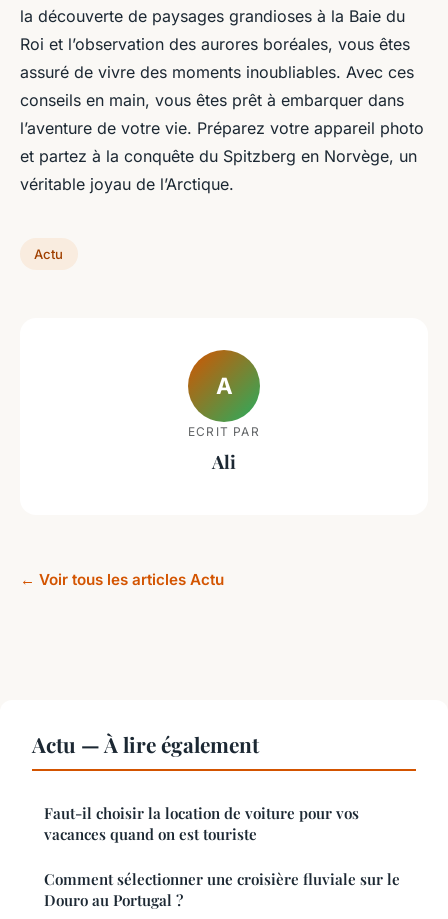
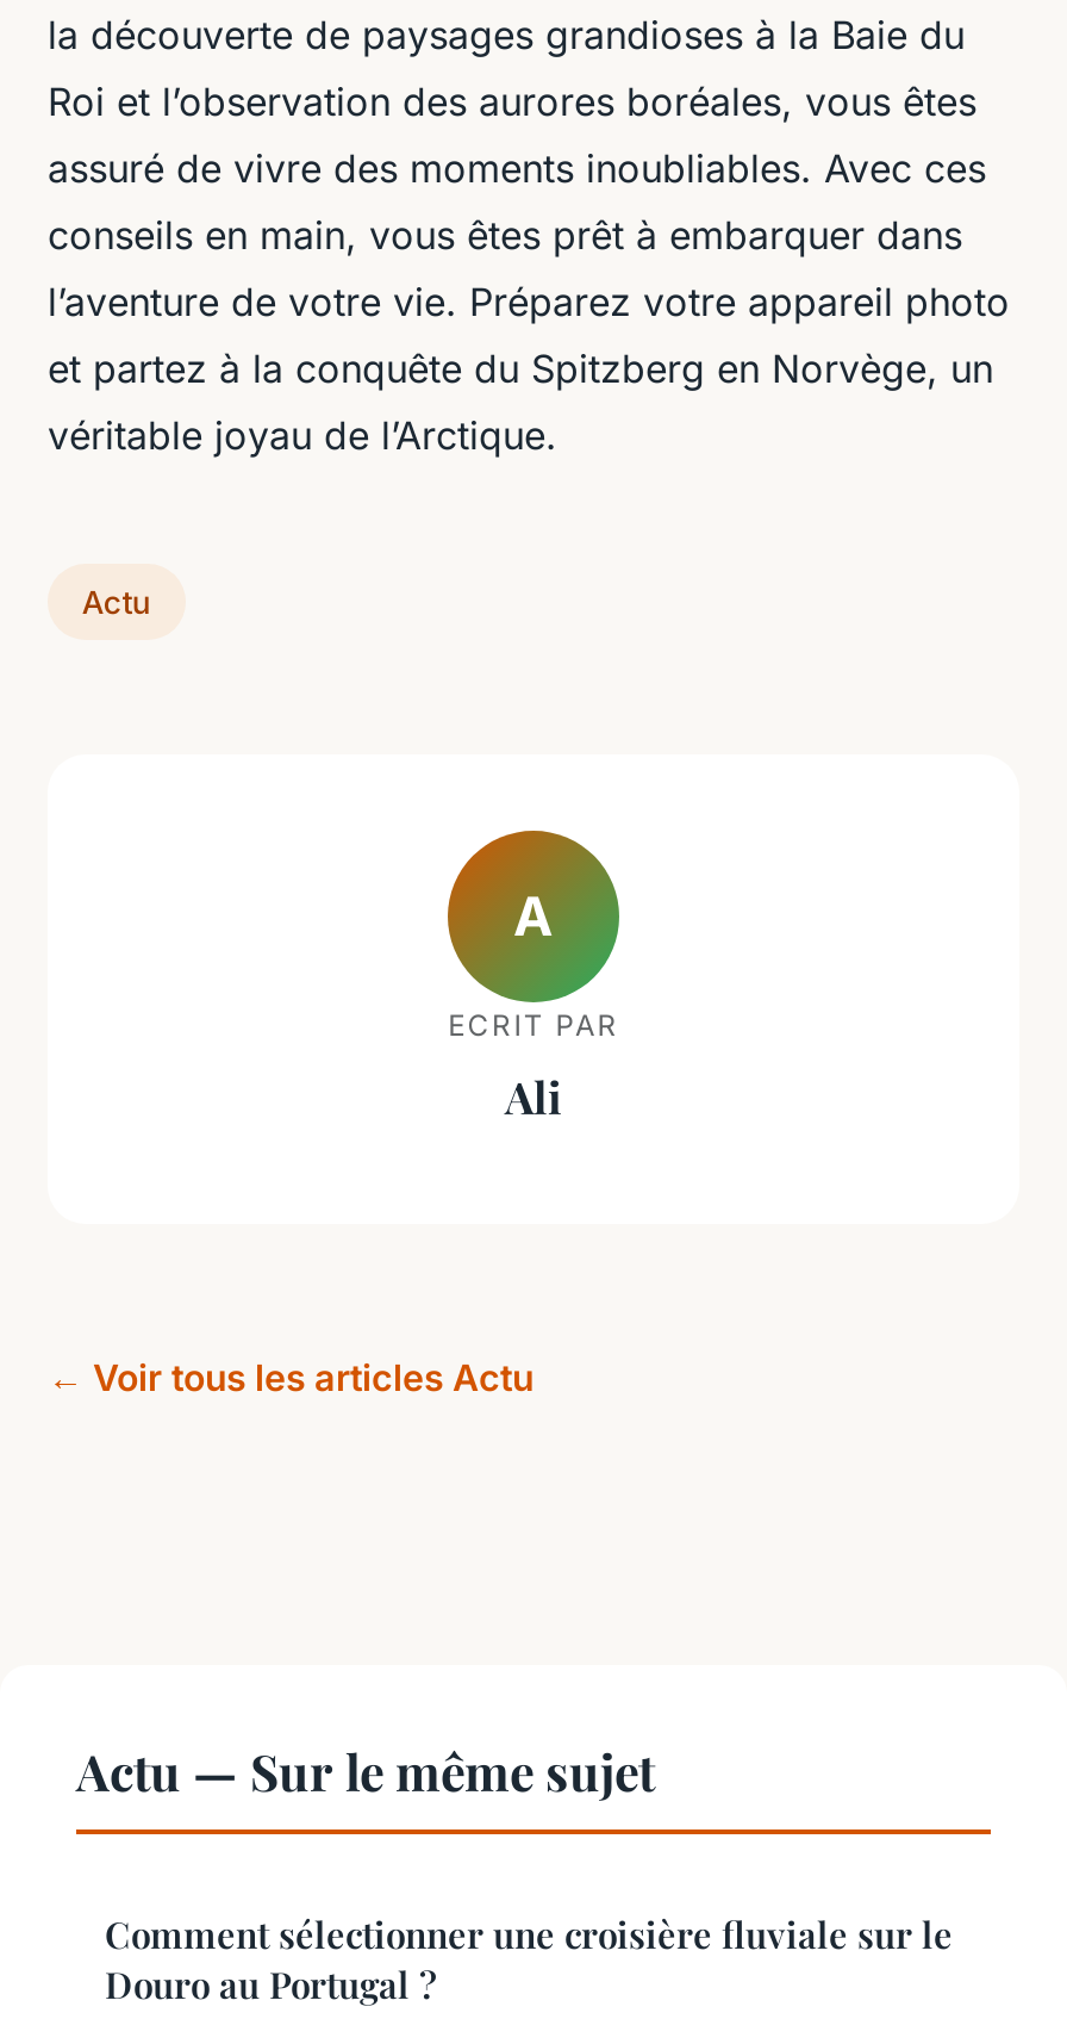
- Actu — À lire également
- Faut-il choisir la location de voiture pour vos
- vacances quand on est touriste
+ Actu — Sur le même sujet
